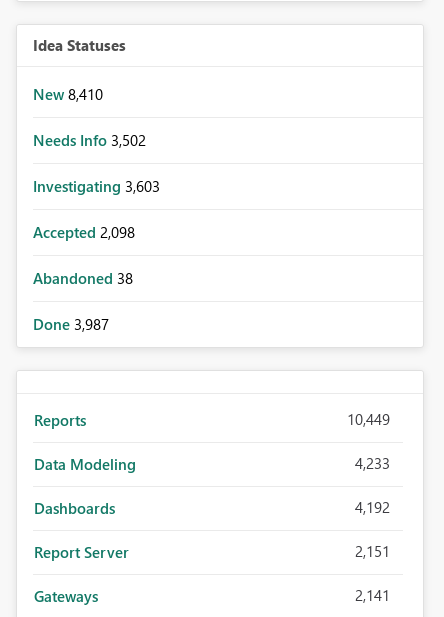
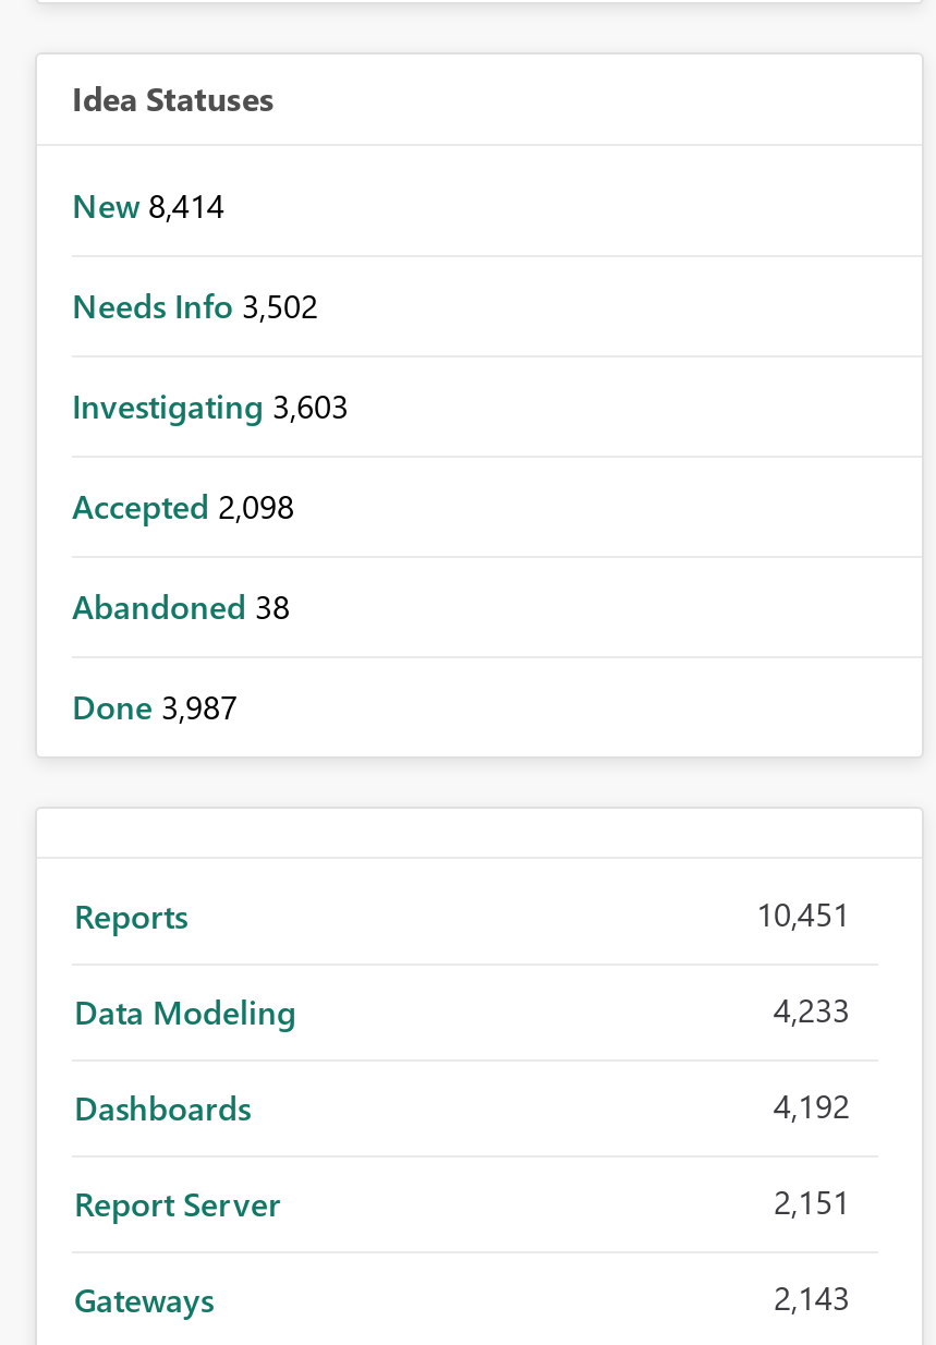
- New 8,410
+ New 8,414

- 10,449
+ 10,451

- 2,141
+ 2,143
